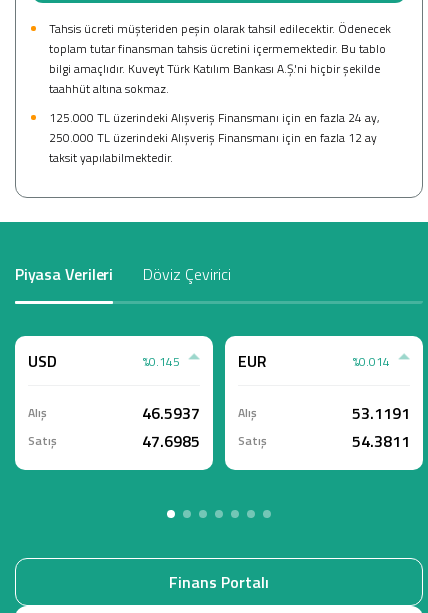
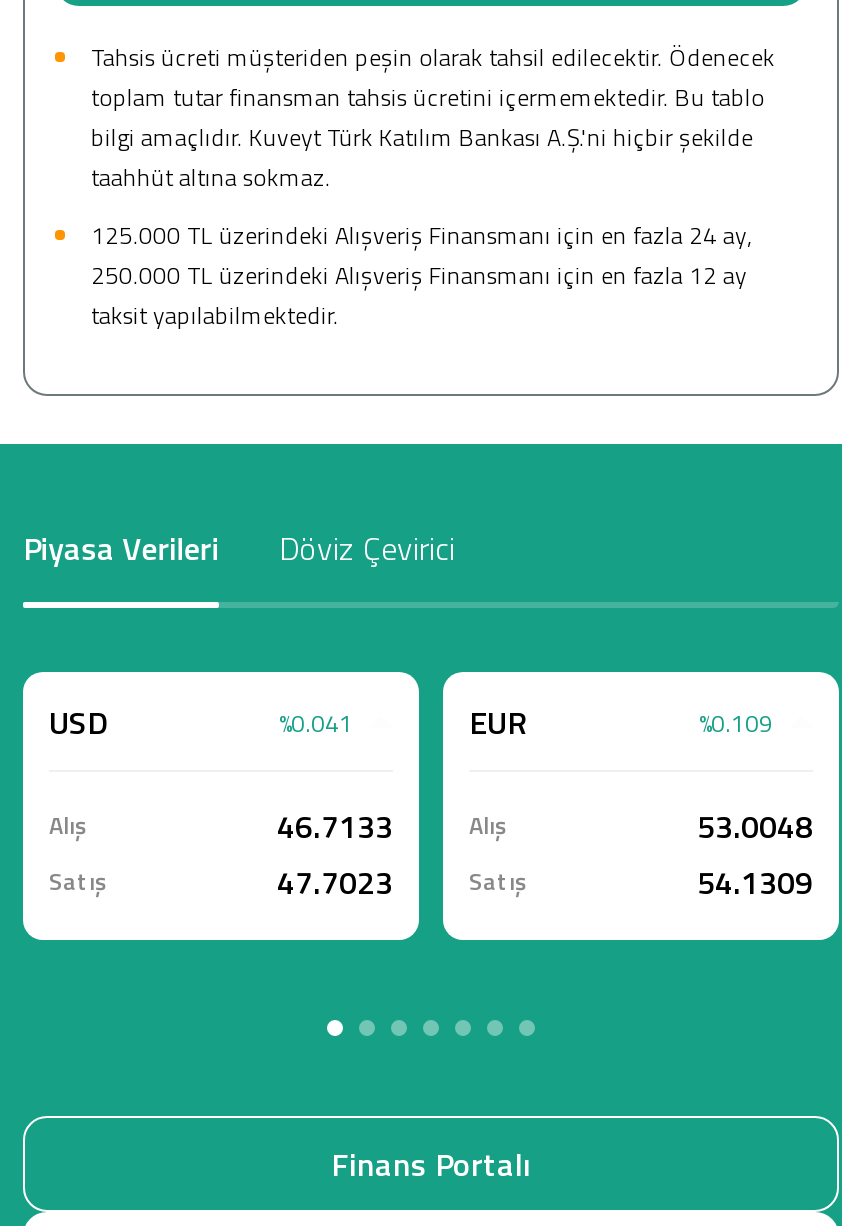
- %0.145
+ %0.041

- %0.014
+ %0.109

- 46.5937 Alış
+ 46.7133 Alış

- 53.1191
+ 53.0048

- 47.6985 Satış
+ 47.7023 Satış

- 54.3811
+ 54.1309
